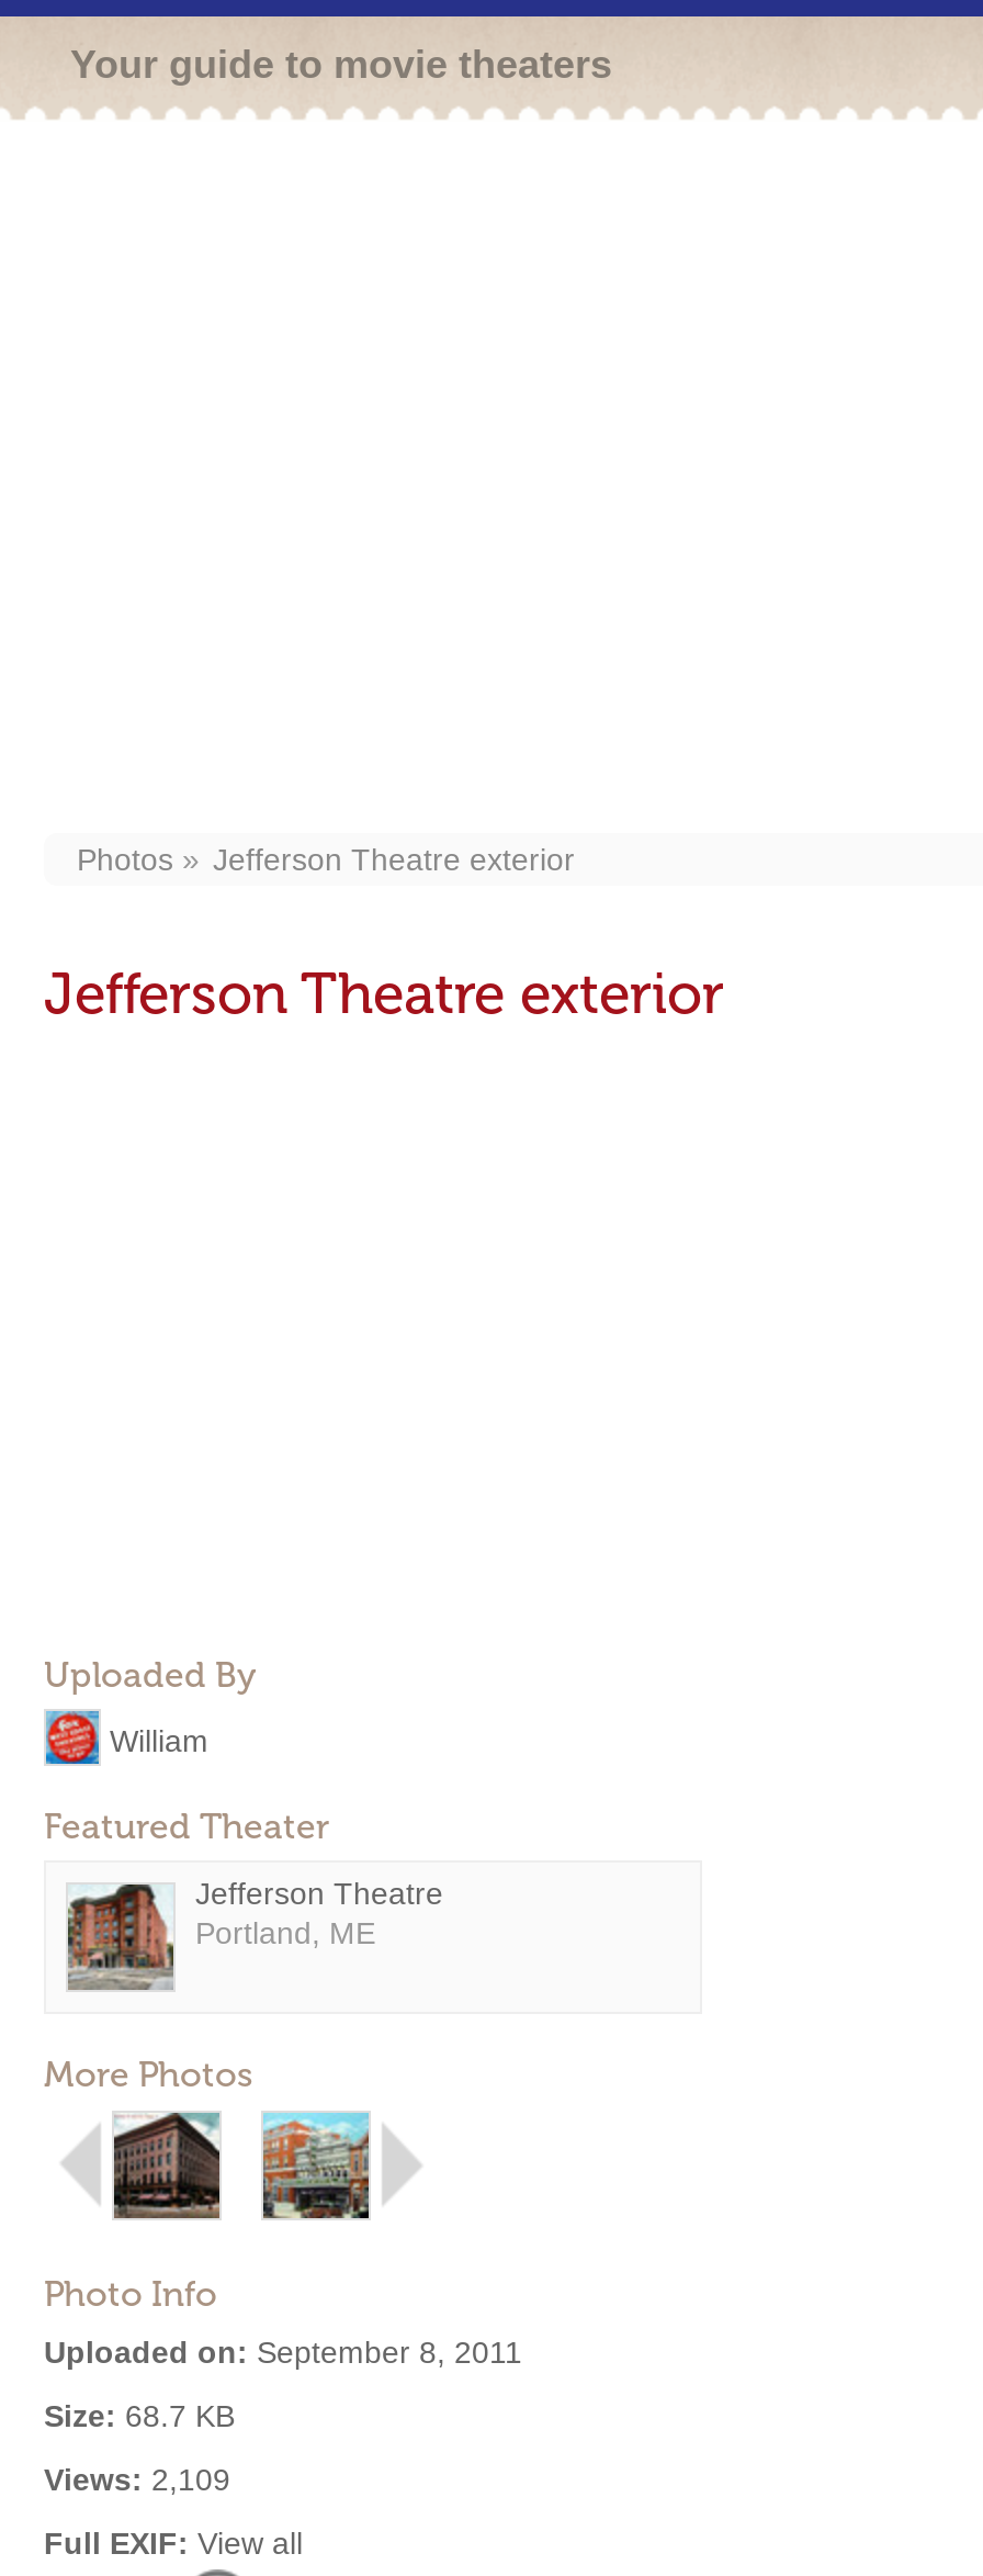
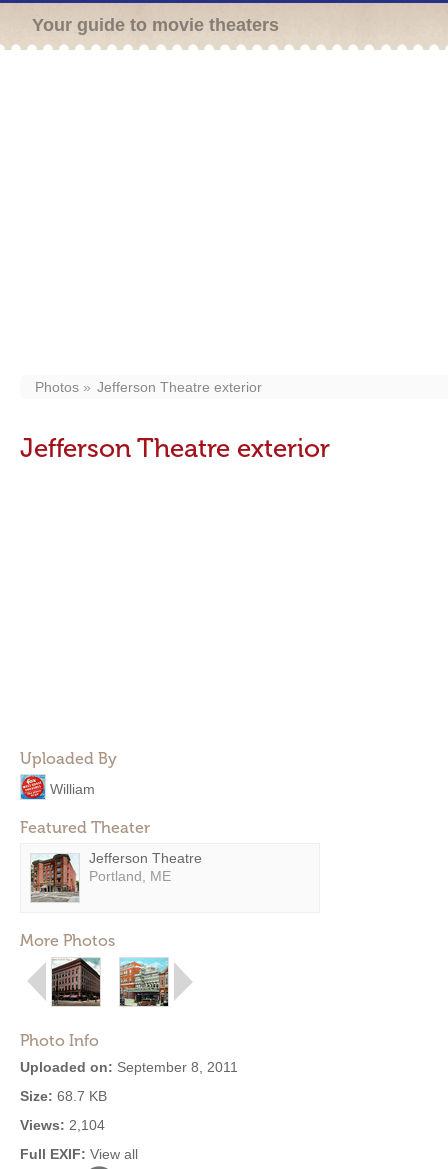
- Views: 2,109
+ Views: 2,104
